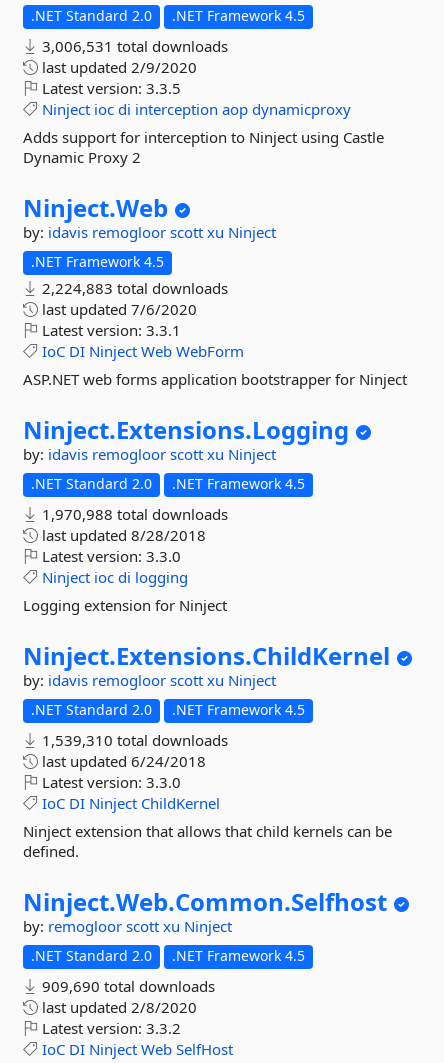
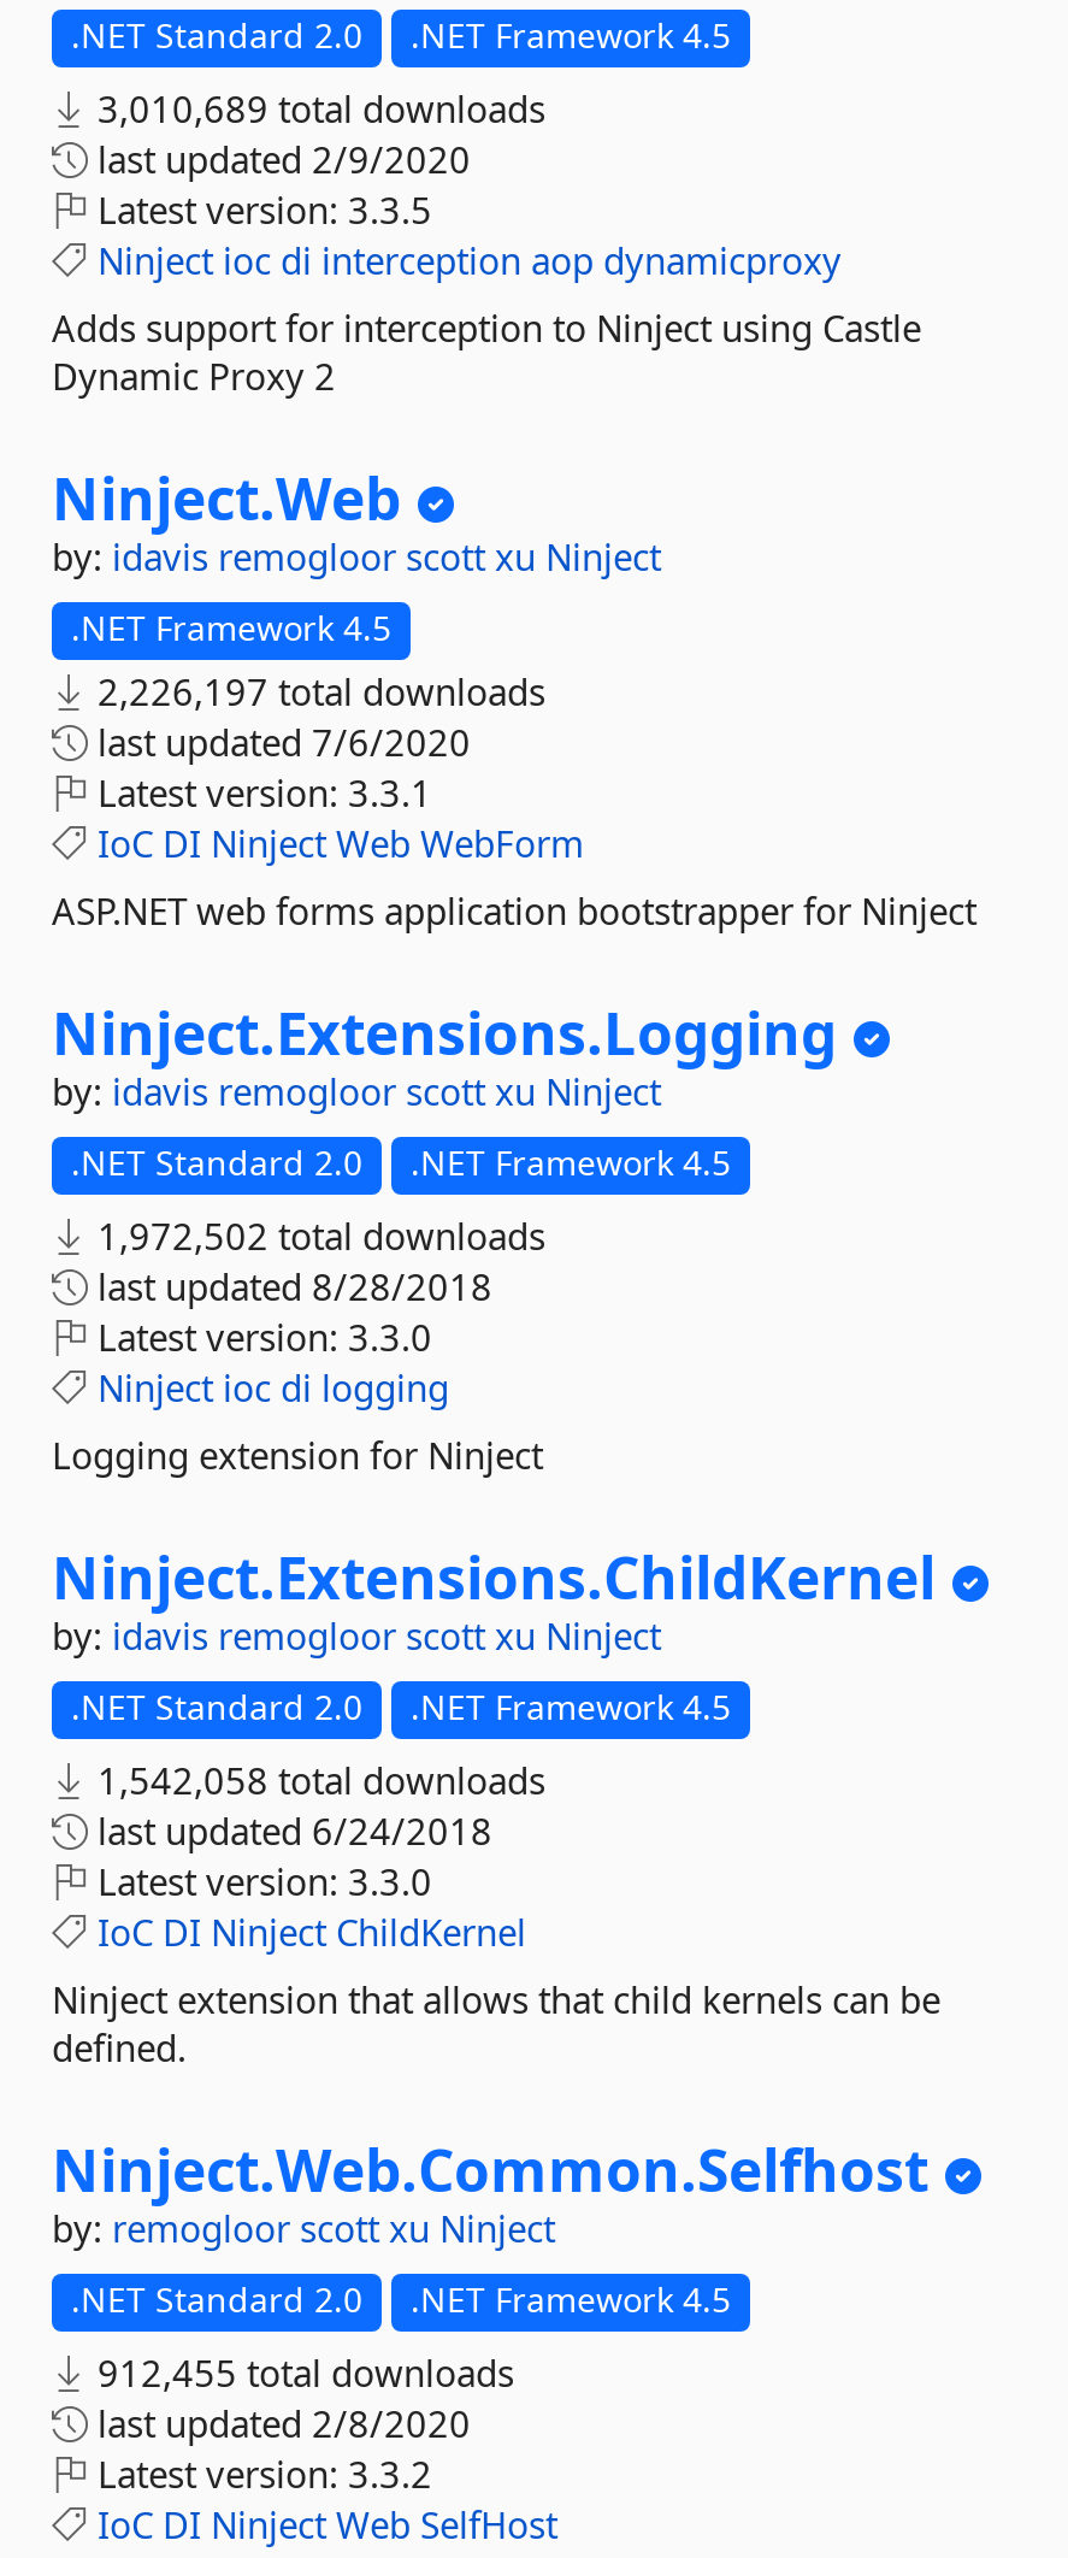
- 3,006,531 total downloads
+ 3,010,689 total downloads

- 2,224,883 total downloads
+ 2,226,197 total downloads

- 1,970,988 total downloads
+ 1,972,502 total downloads

- 1,539,310 total downloads
+ 1,542,058 total downloads

- 909,690 total downloads
+ 912,455 total downloads
